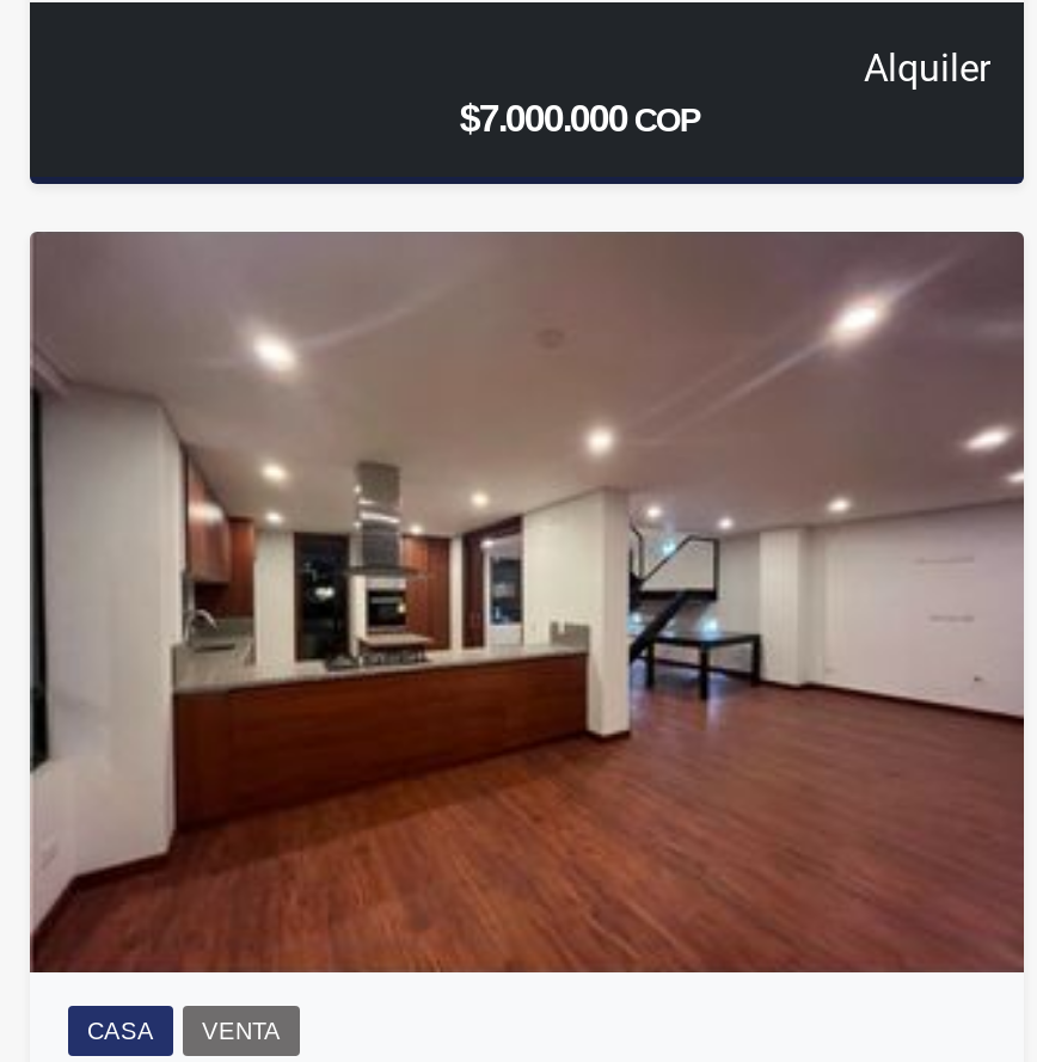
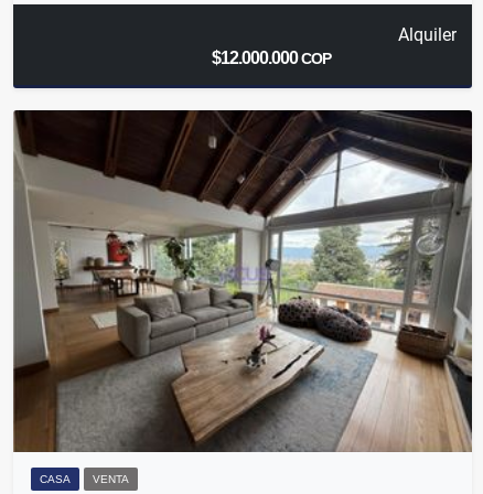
- $7.000.000 COP
+ $12.000.000 COP

- [image]
+ [image]
